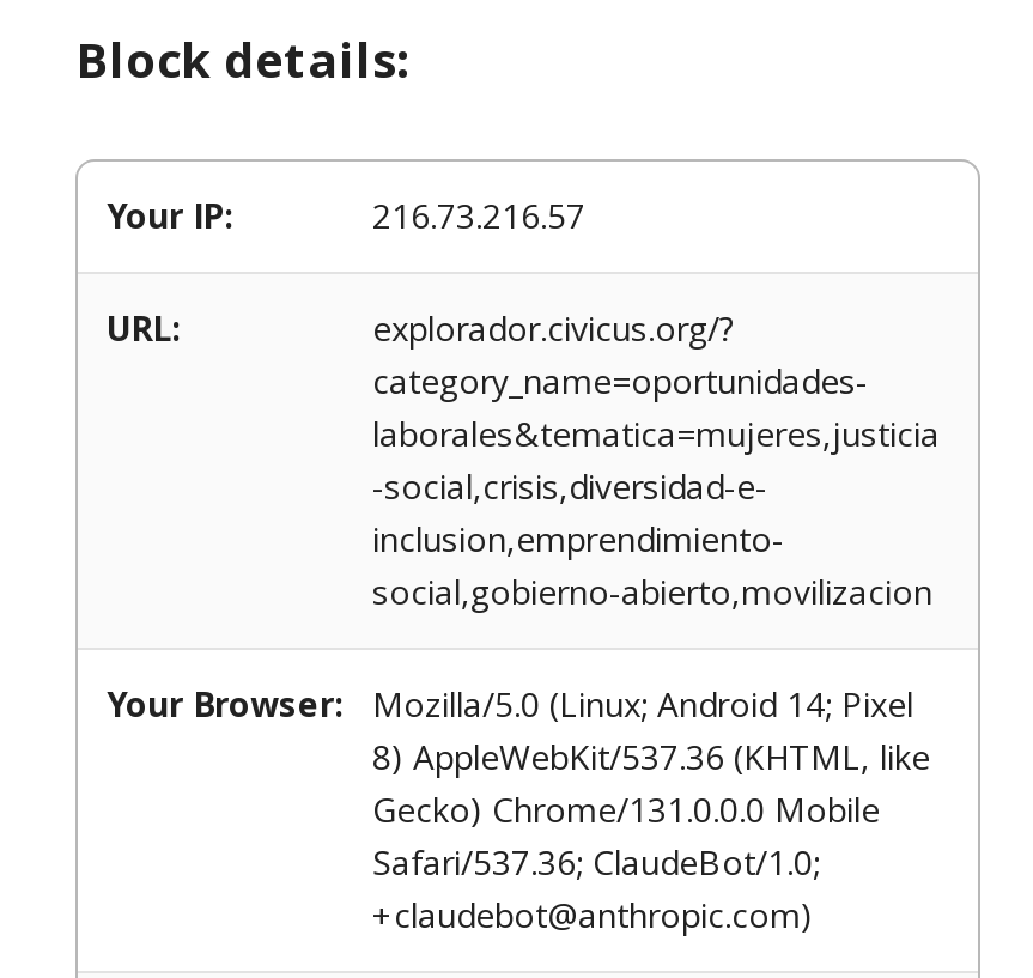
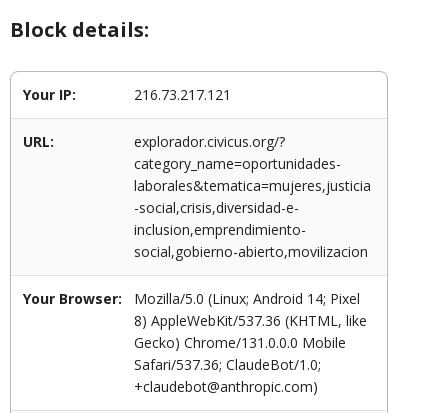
- 216.73.216.57
+ 216.73.217.121
